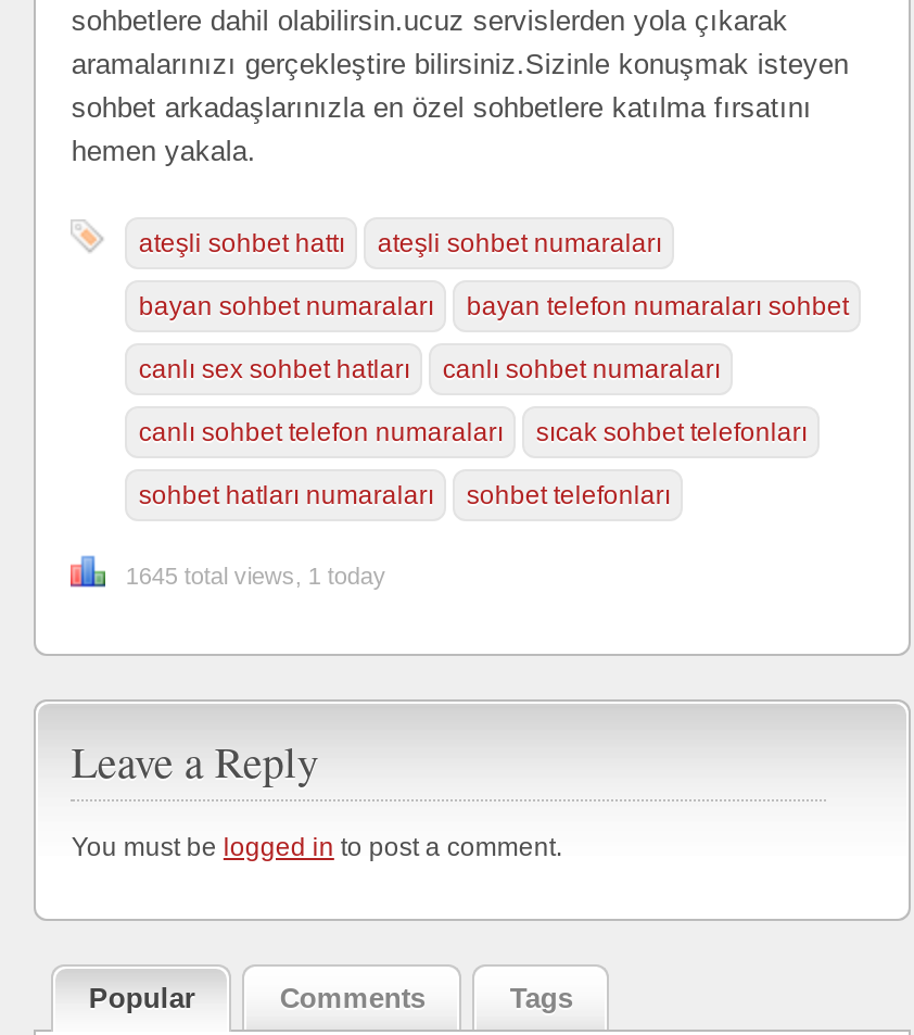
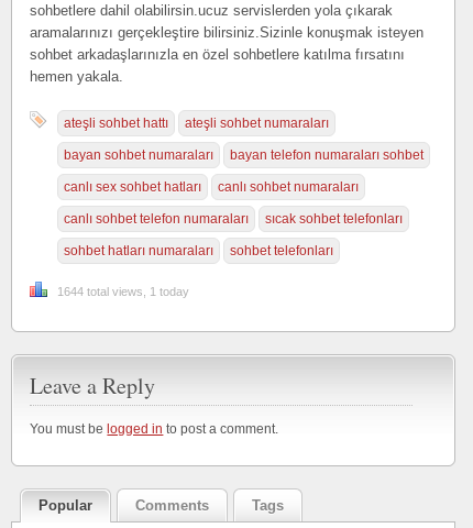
- 1645 total views, 1 today
+ 1644 total views, 1 today
